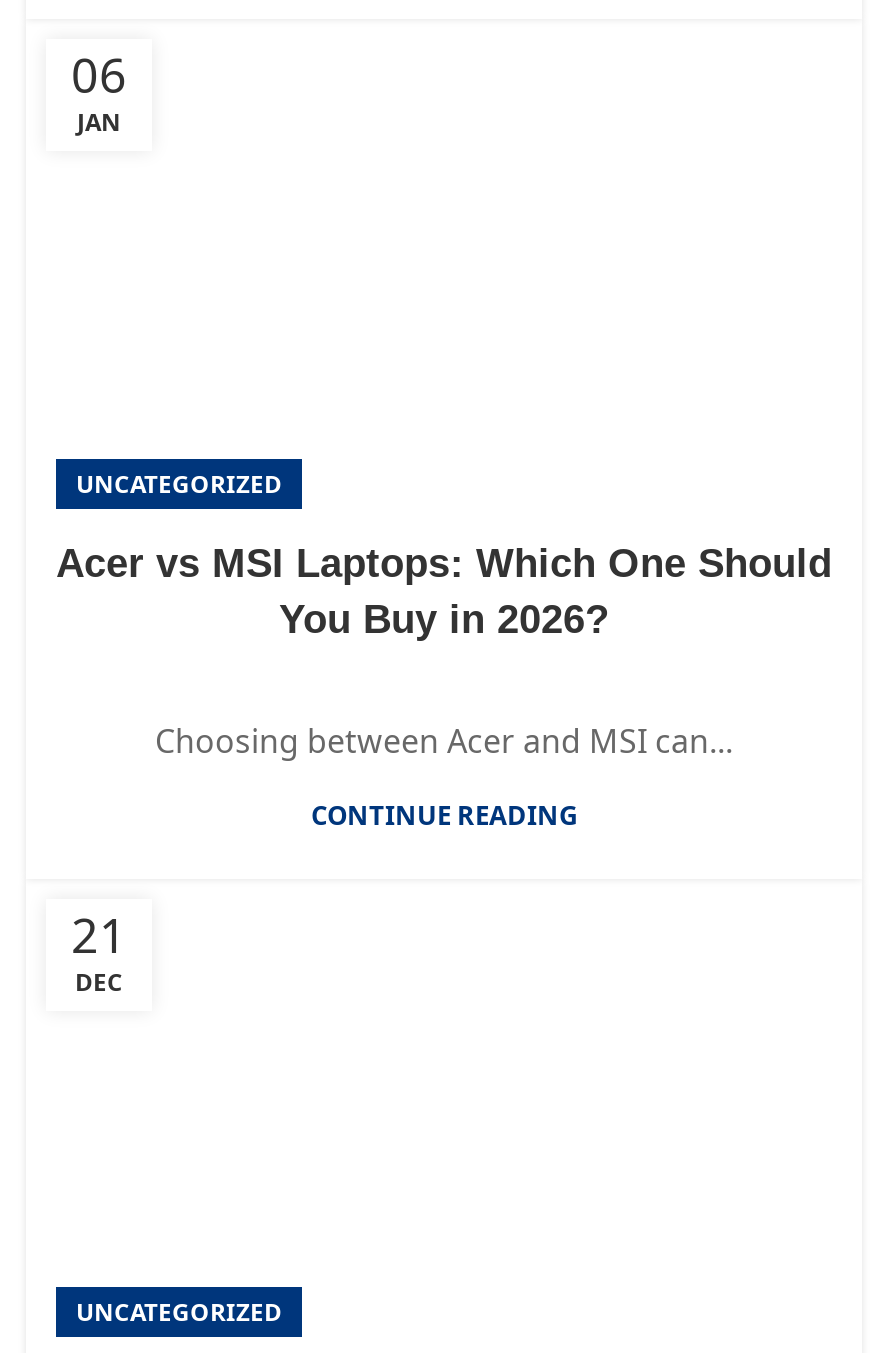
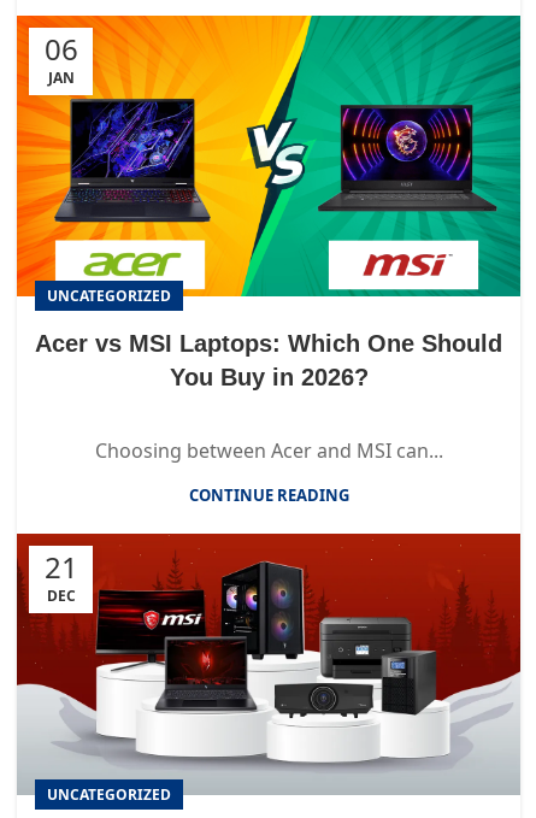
+ [image]

+ [image]
